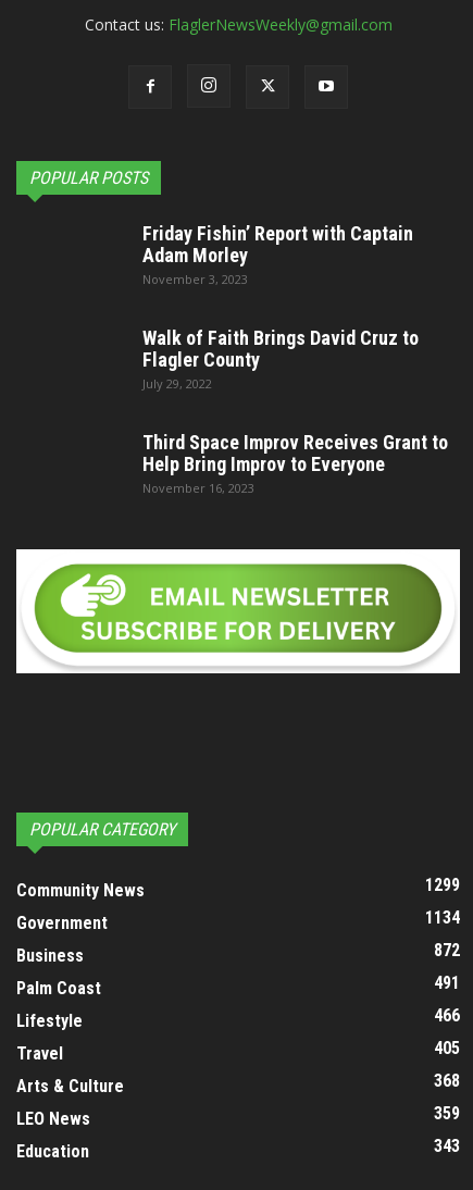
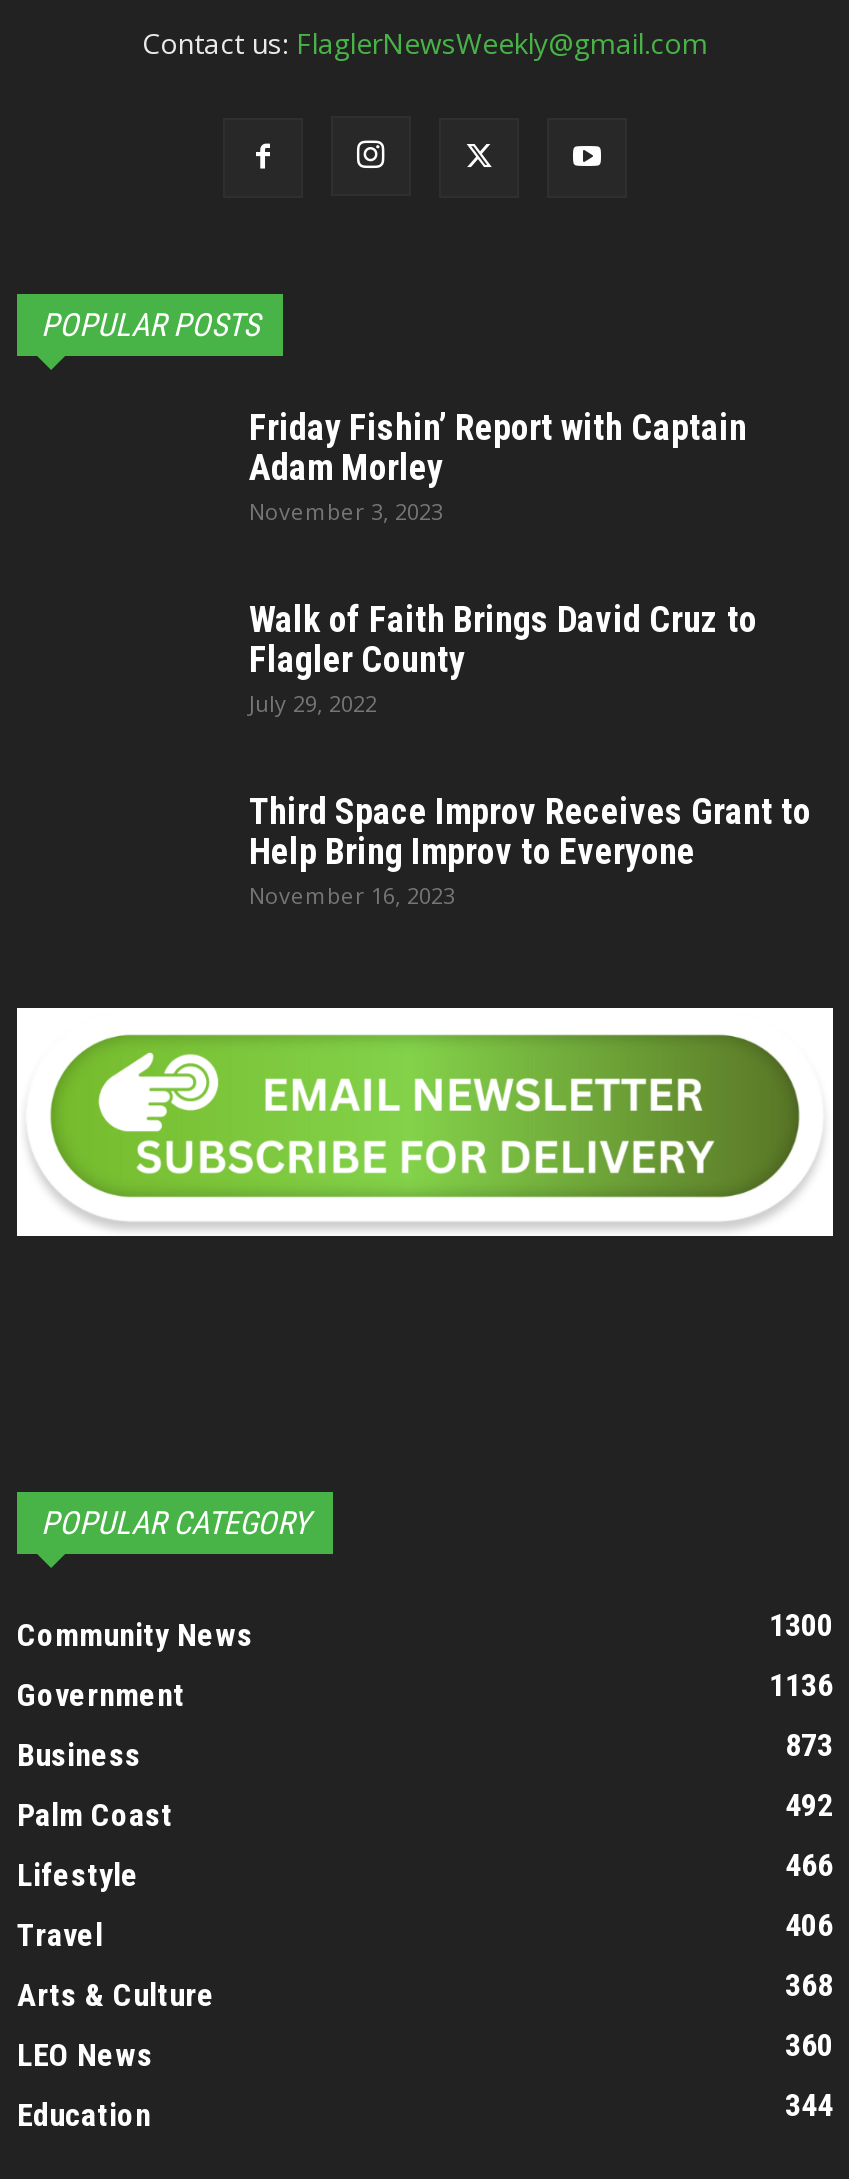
- 1299
+ 1300

- 1134
+ 1136

- 872
+ 873

- 491
+ 492

- 405
+ 406

- 359
+ 360

- 343
+ 344
